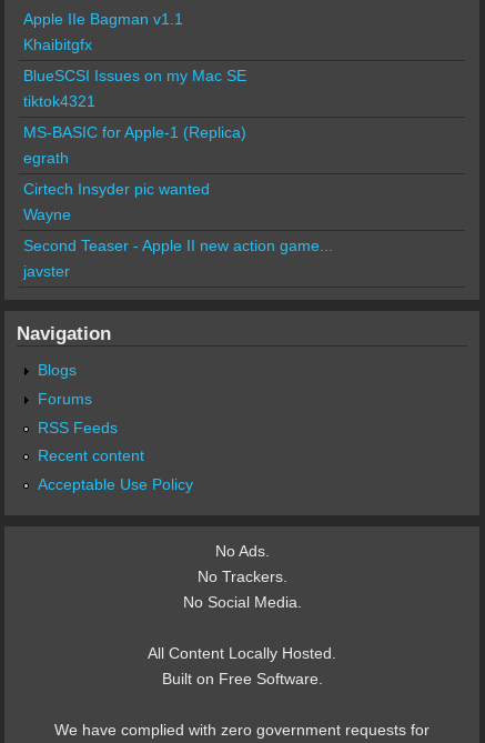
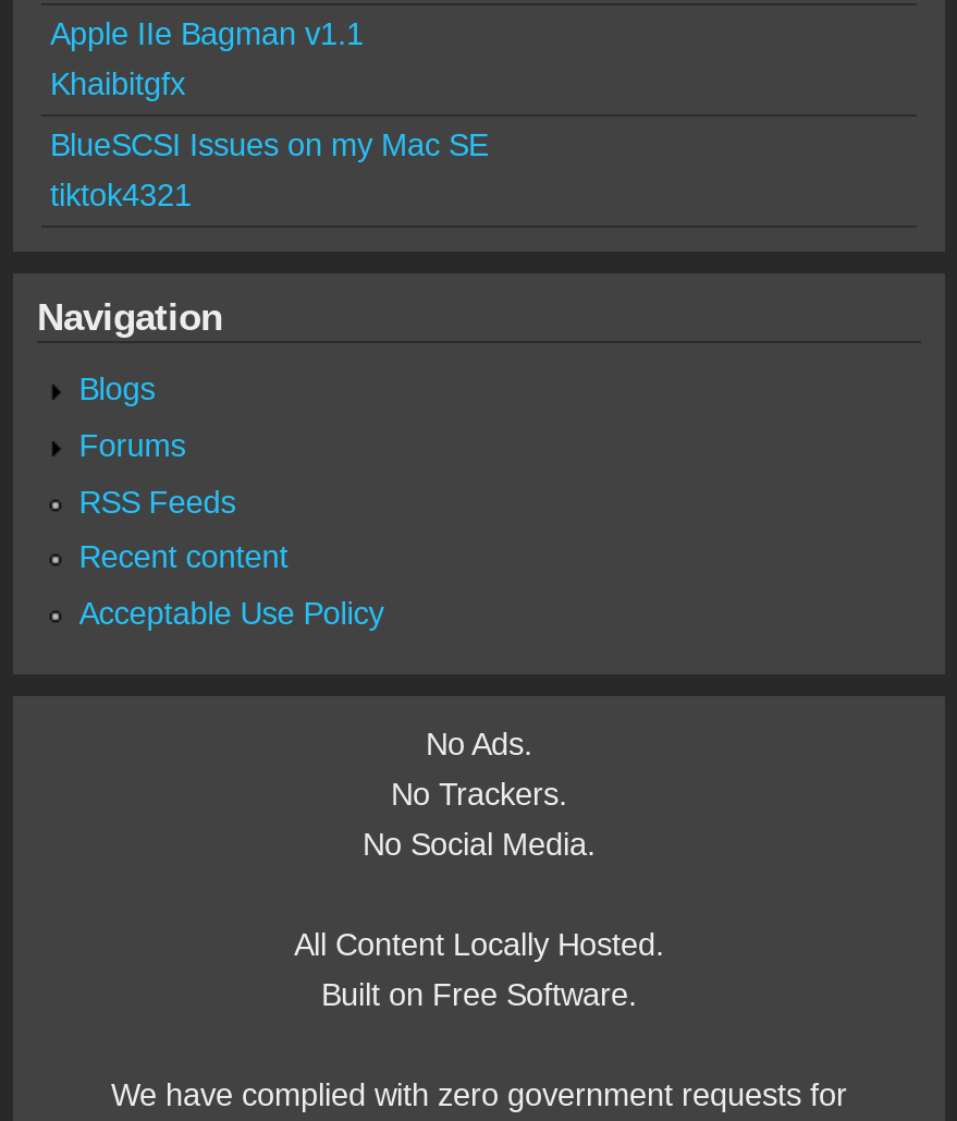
- MS-BASIC for Apple-1 (Replica)
- egrath
- Cirtech Insyder pic wanted
- Wayne
- Second Teaser - Apple II new action game...
- javster
